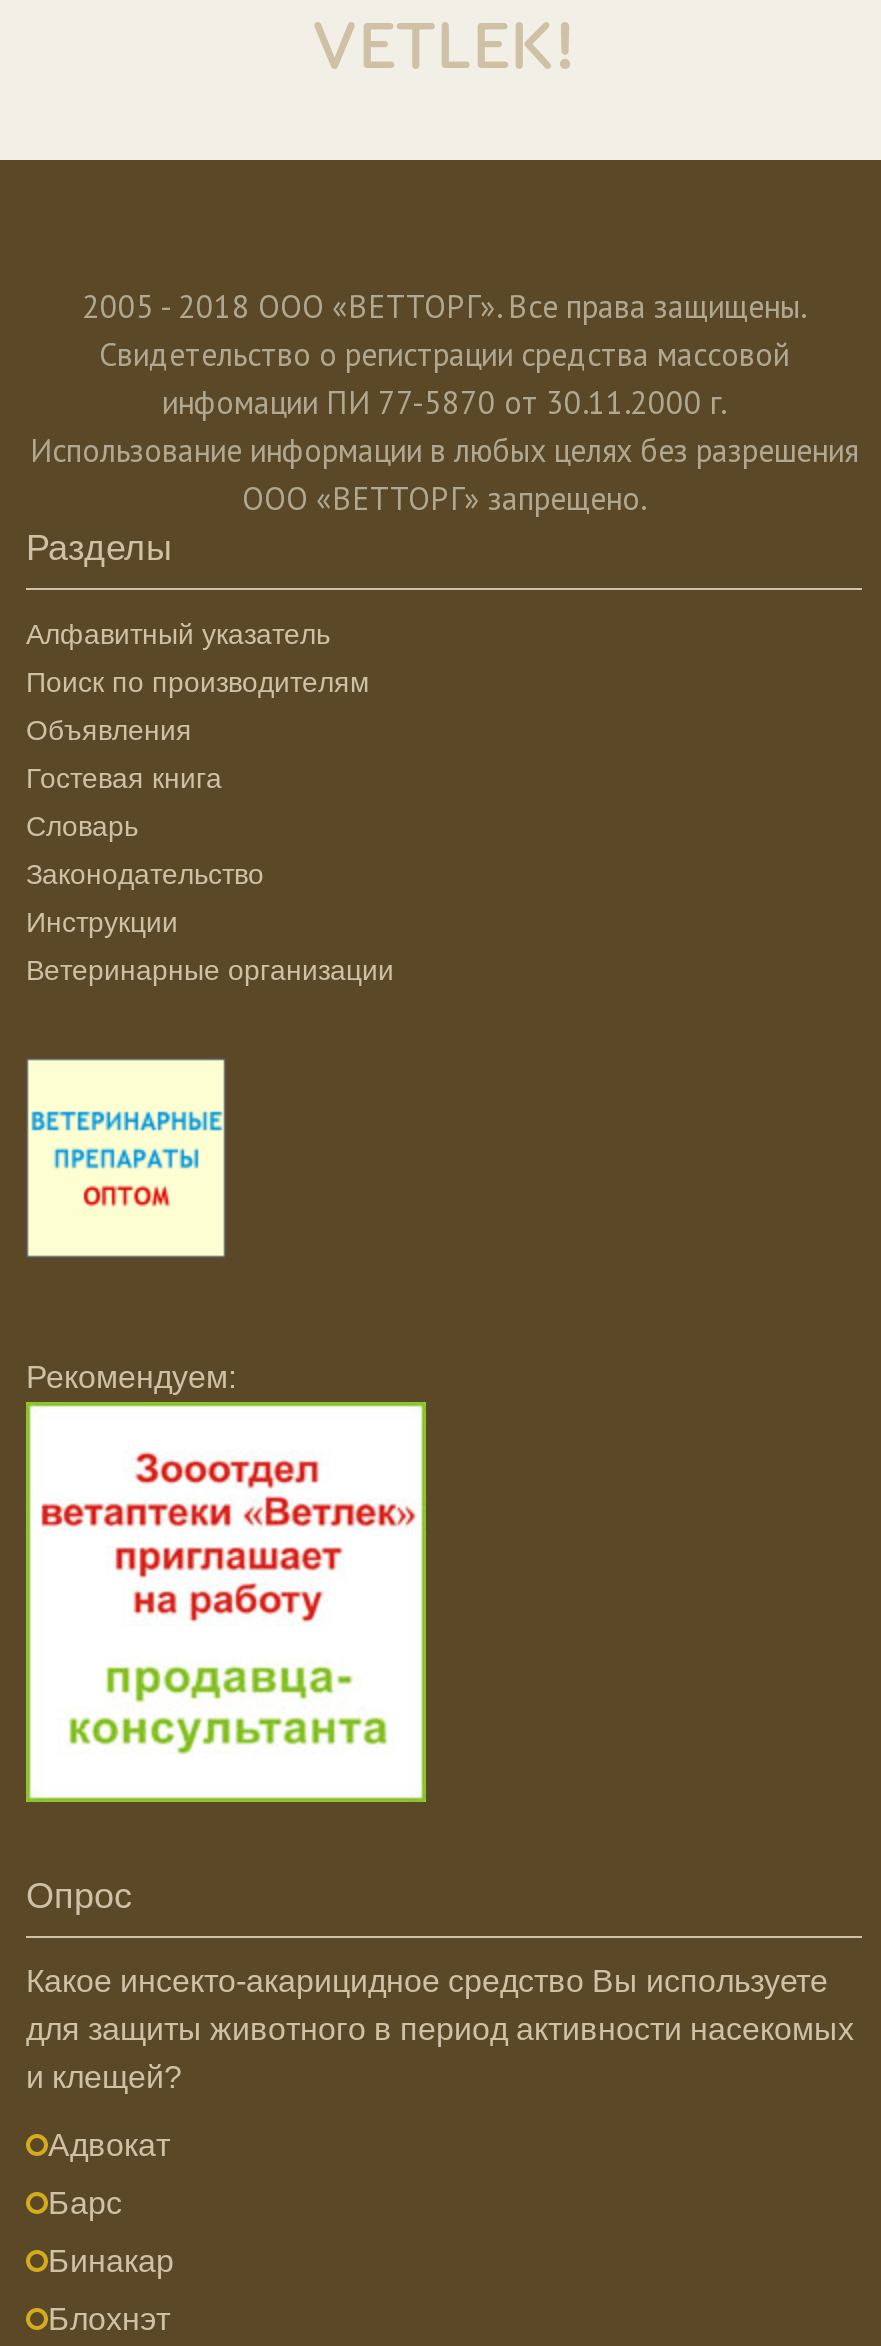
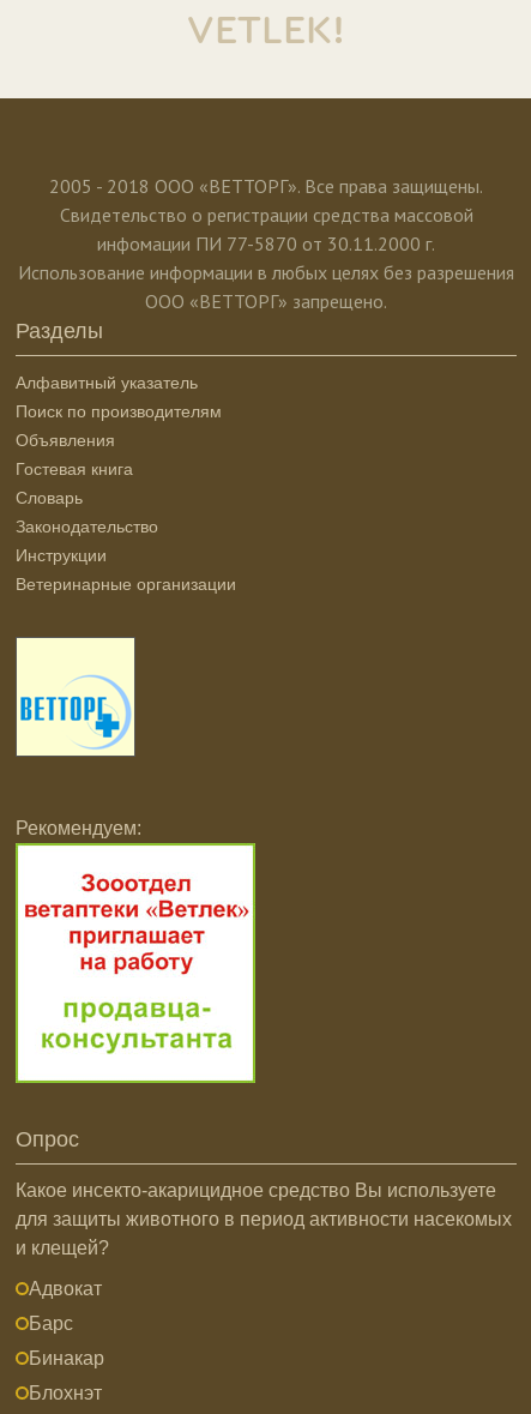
- [image]
+ [image]
